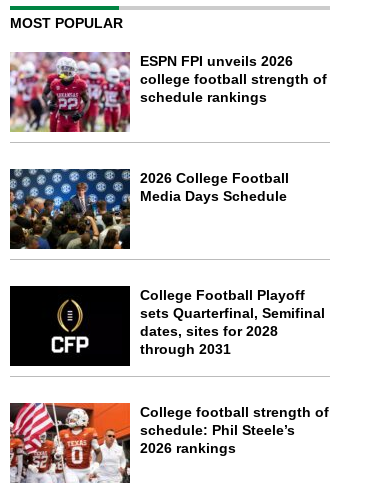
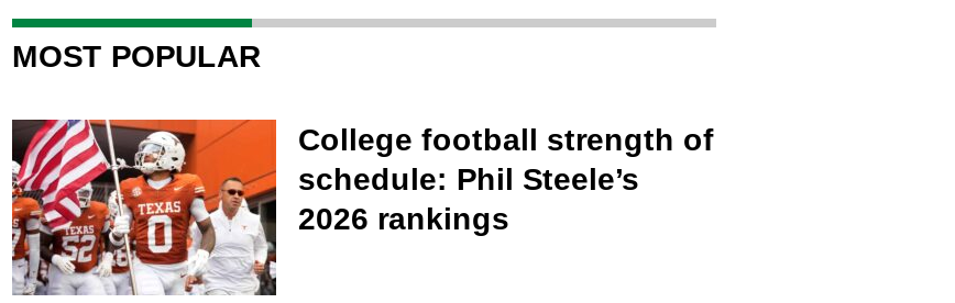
- [image]
- ESPN FPI unveils 2026
- college football strength of
- schedule rankings

- [image]
- 2026 College Football
- Media Days Schedule

- [image]
- College Football Playoff
- sets Quarterfinal, Semifinal
- dates, sites for 2028
- through 2031
